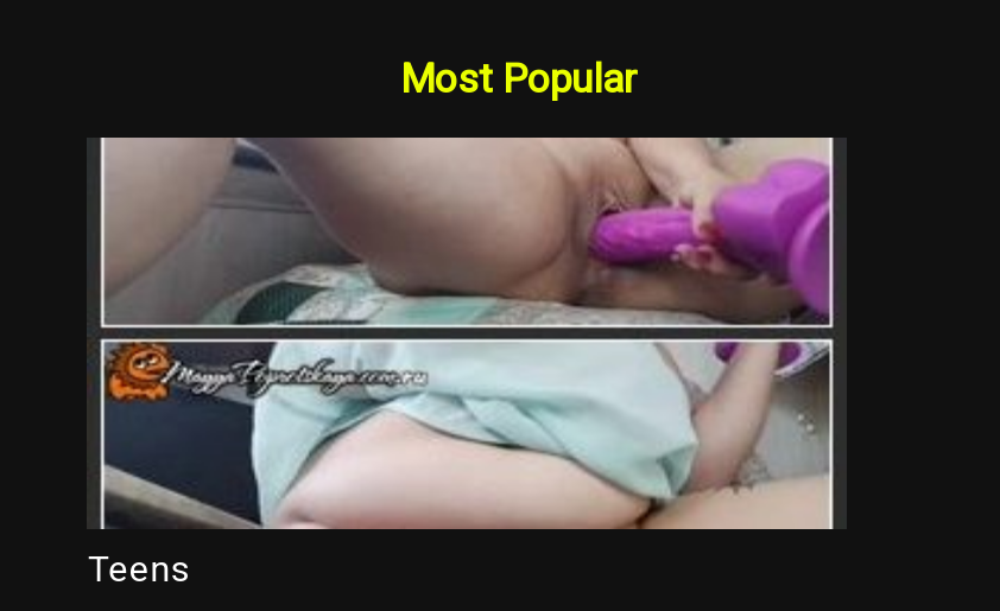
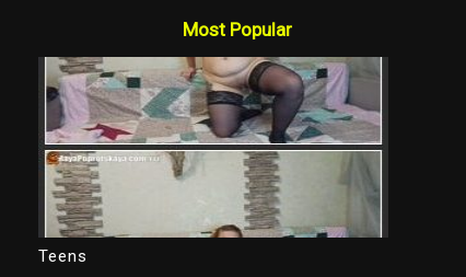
- [image]
+ [image]
